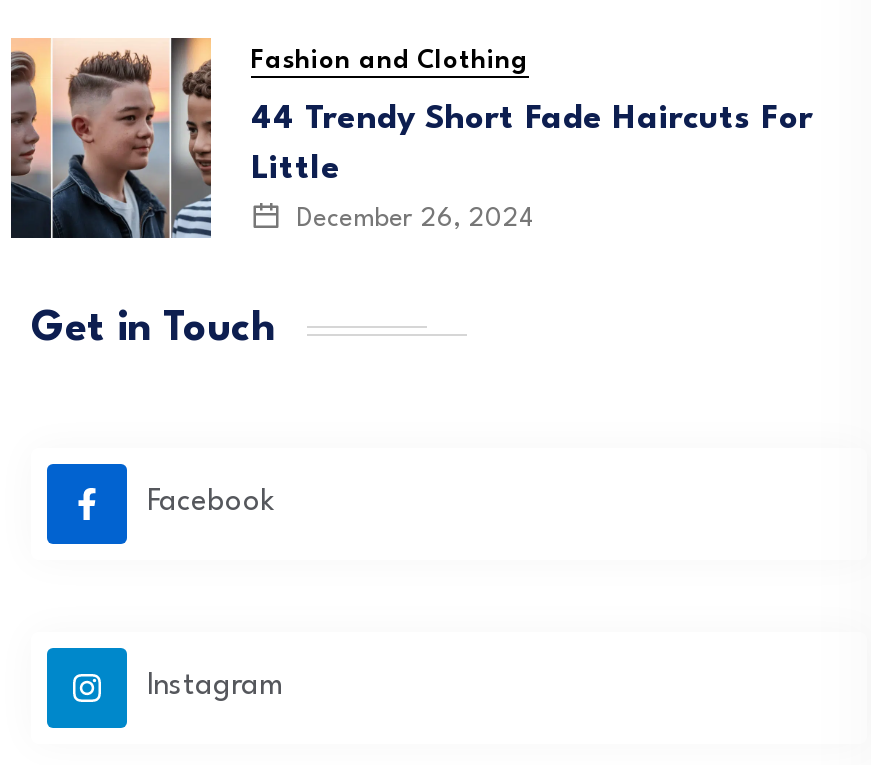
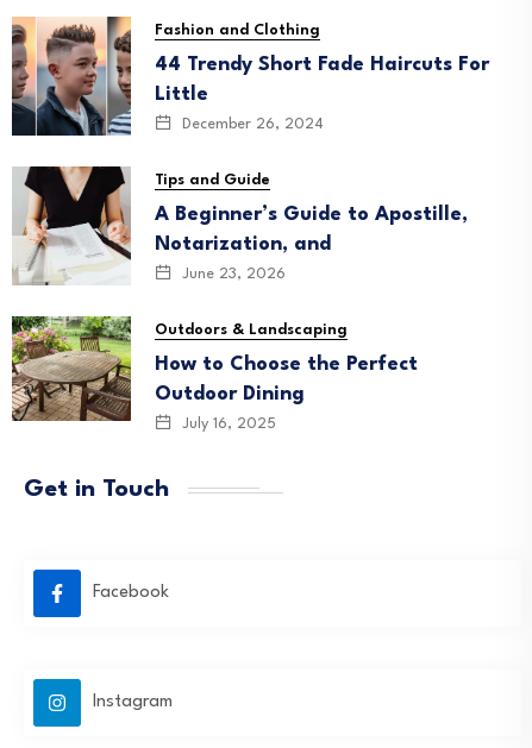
+ [image]
+ Outdoors & Landscaping
+ How to Choose the Perfect
+ Outdoor Dining
+ July 16, 2025

+ [image]
+ Tips and Guide
+ A Beginner’s Guide to Apostille,
+ Notarization, and
+ June 23, 2026
